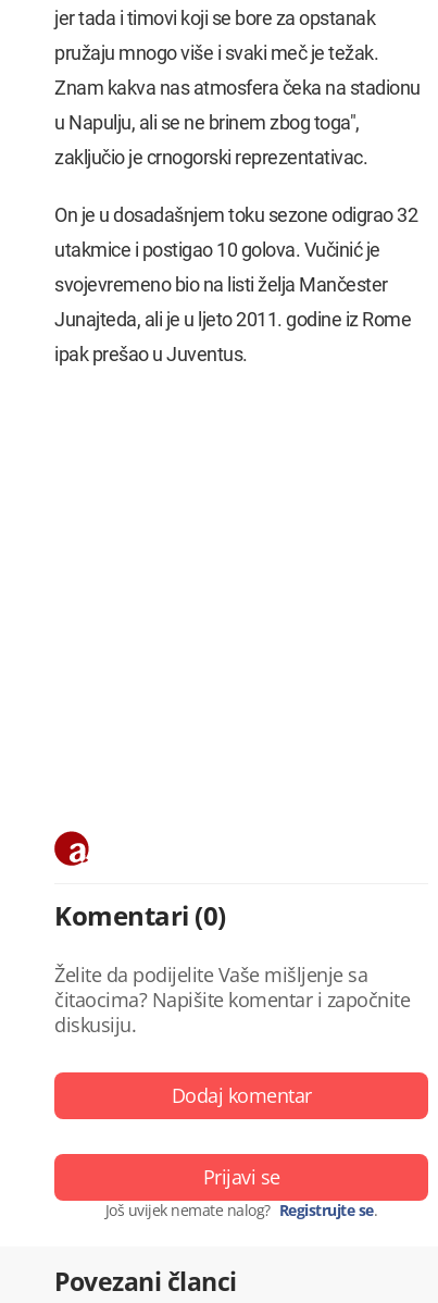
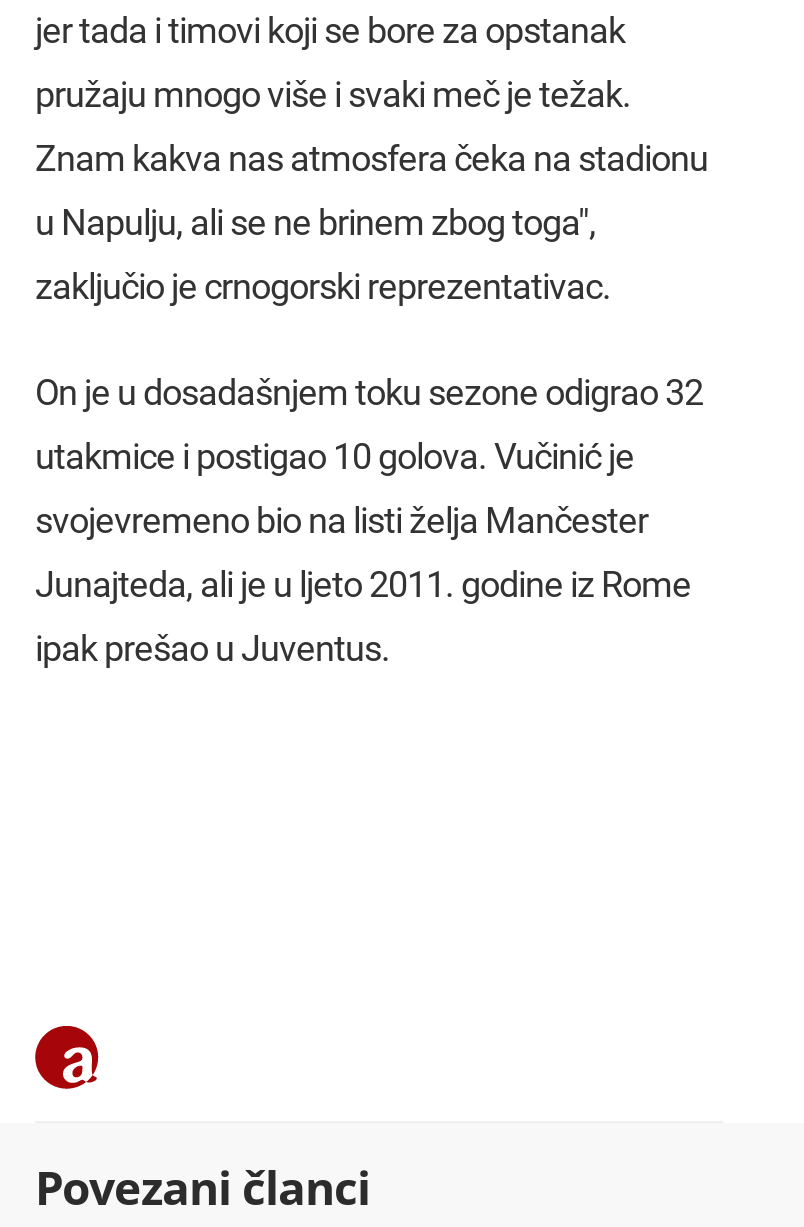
moved down: [image]

- Komentari (0)
- Želite da podijelite Vaše mišljenje sa
- čitaocima? Napišite komentar i započnite
- diskusiju.
- Dodaj komentar
- Prijavi se
- Još uvijek nemate nalog? Registrujte se.
